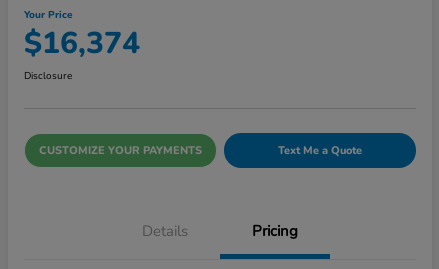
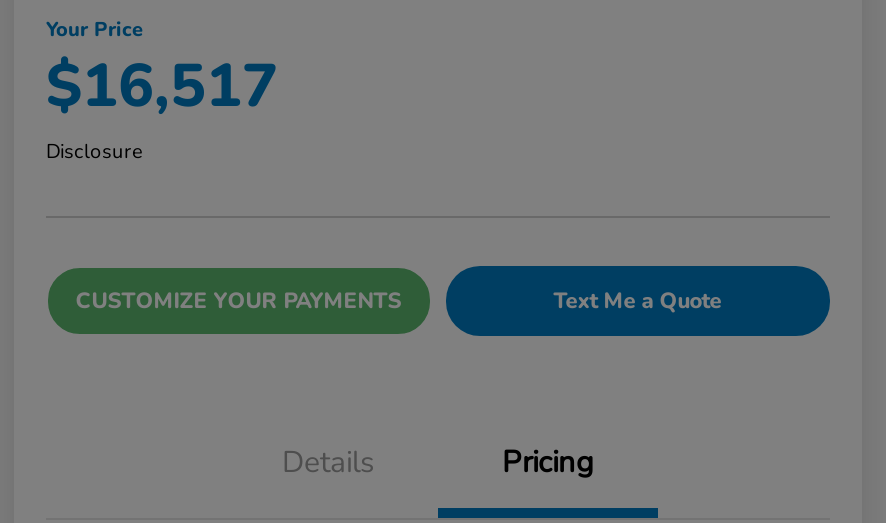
- $16,374
+ $16,517
